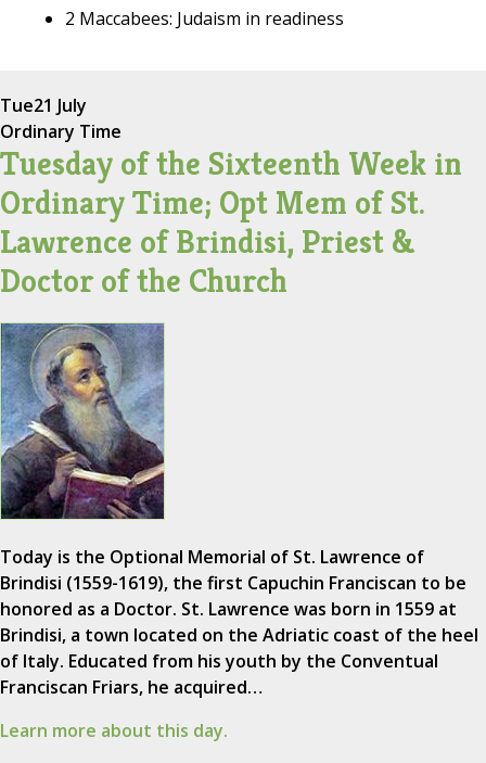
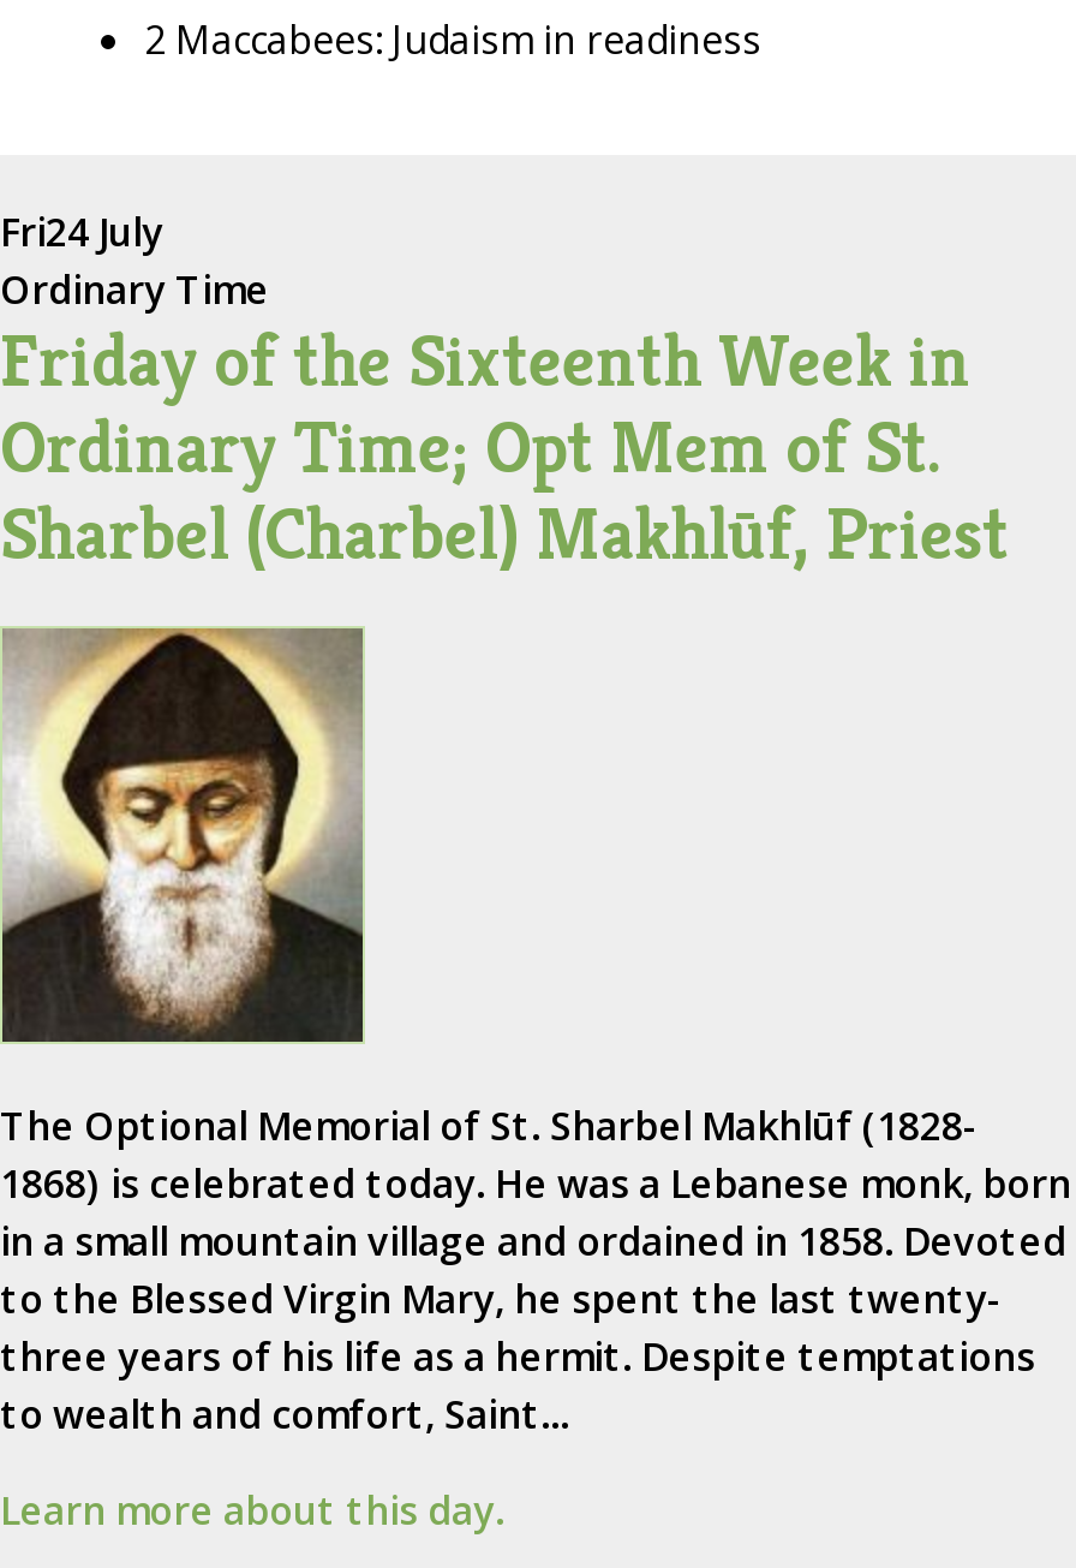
- Tue21 July
+ Fri24 July

- Tuesday of the Sixteenth Week in
+ Friday of the Sixteenth Week in

- Lawrence of Brindisi, Priest &
- Doctor of the Church
+ Sharbel (Charbel) Makhlūf, Priest

- [image]
+ [image]

- Today is the Optional Memorial of St. Lawrence of
- Brindisi (1559-1619), the first Capuchin Franciscan to be
- honored as a Doctor. St. Lawrence was born in 1559 at
- Brindisi, a town located on the Adriatic coast of the heel
- of Italy. Educated from his youth by the Conventual
- Franciscan Friars, he acquired…
+ The Optional Memorial of St. Sharbel Makhlūf (1828-
+ 1868) is celebrated today. He was a Lebanese monk, born
+ in a small mountain village and ordained in 1858. Devoted
+ to the Blessed Virgin Mary, he spent the last twenty-
+ three years of his life as a hermit. Despite temptations
+ to wealth and comfort, Saint…
